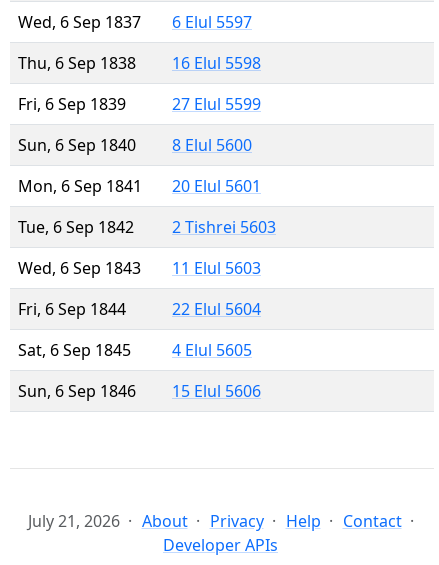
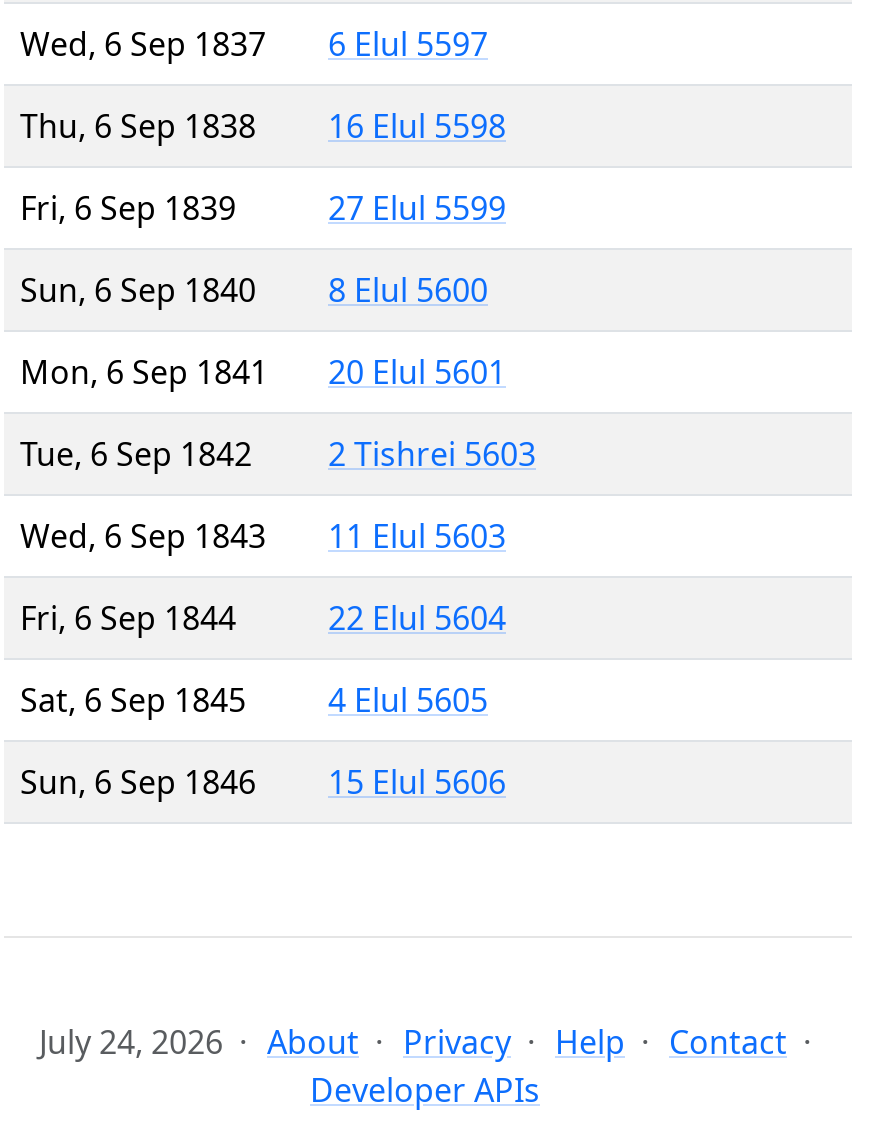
- July 21, 2026 About Privacy Help Contact
+ July 24, 2026 About Privacy Help Contact
